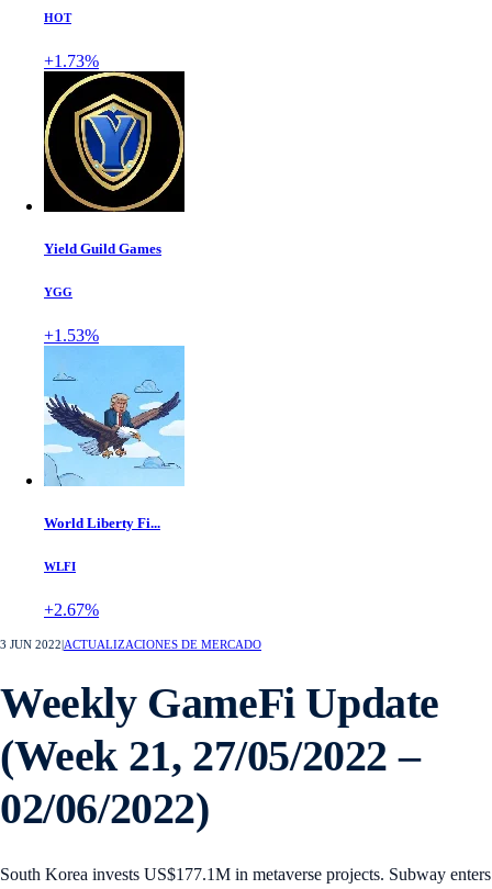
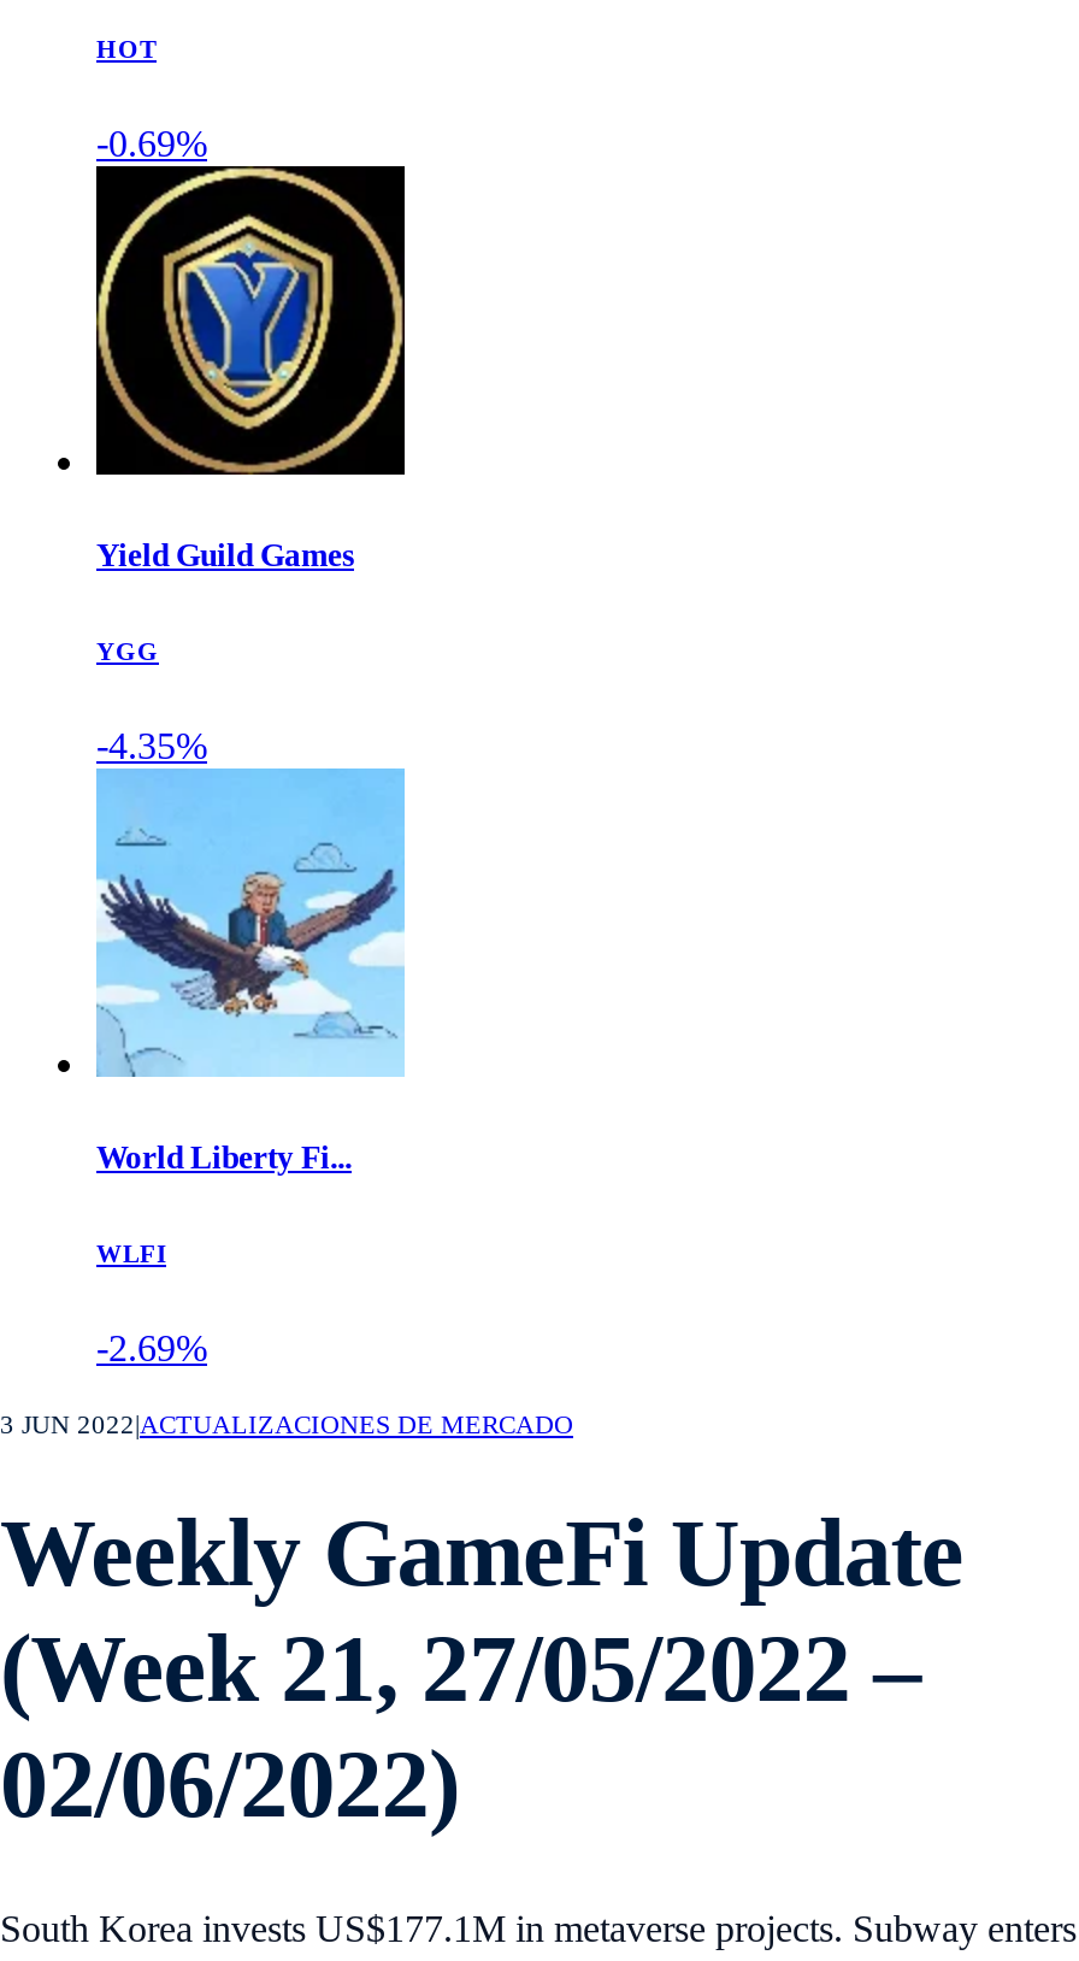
- +1.73%
+ -0.69%

- +1.53%
+ -4.35%

- +2.67%
+ -2.69%
